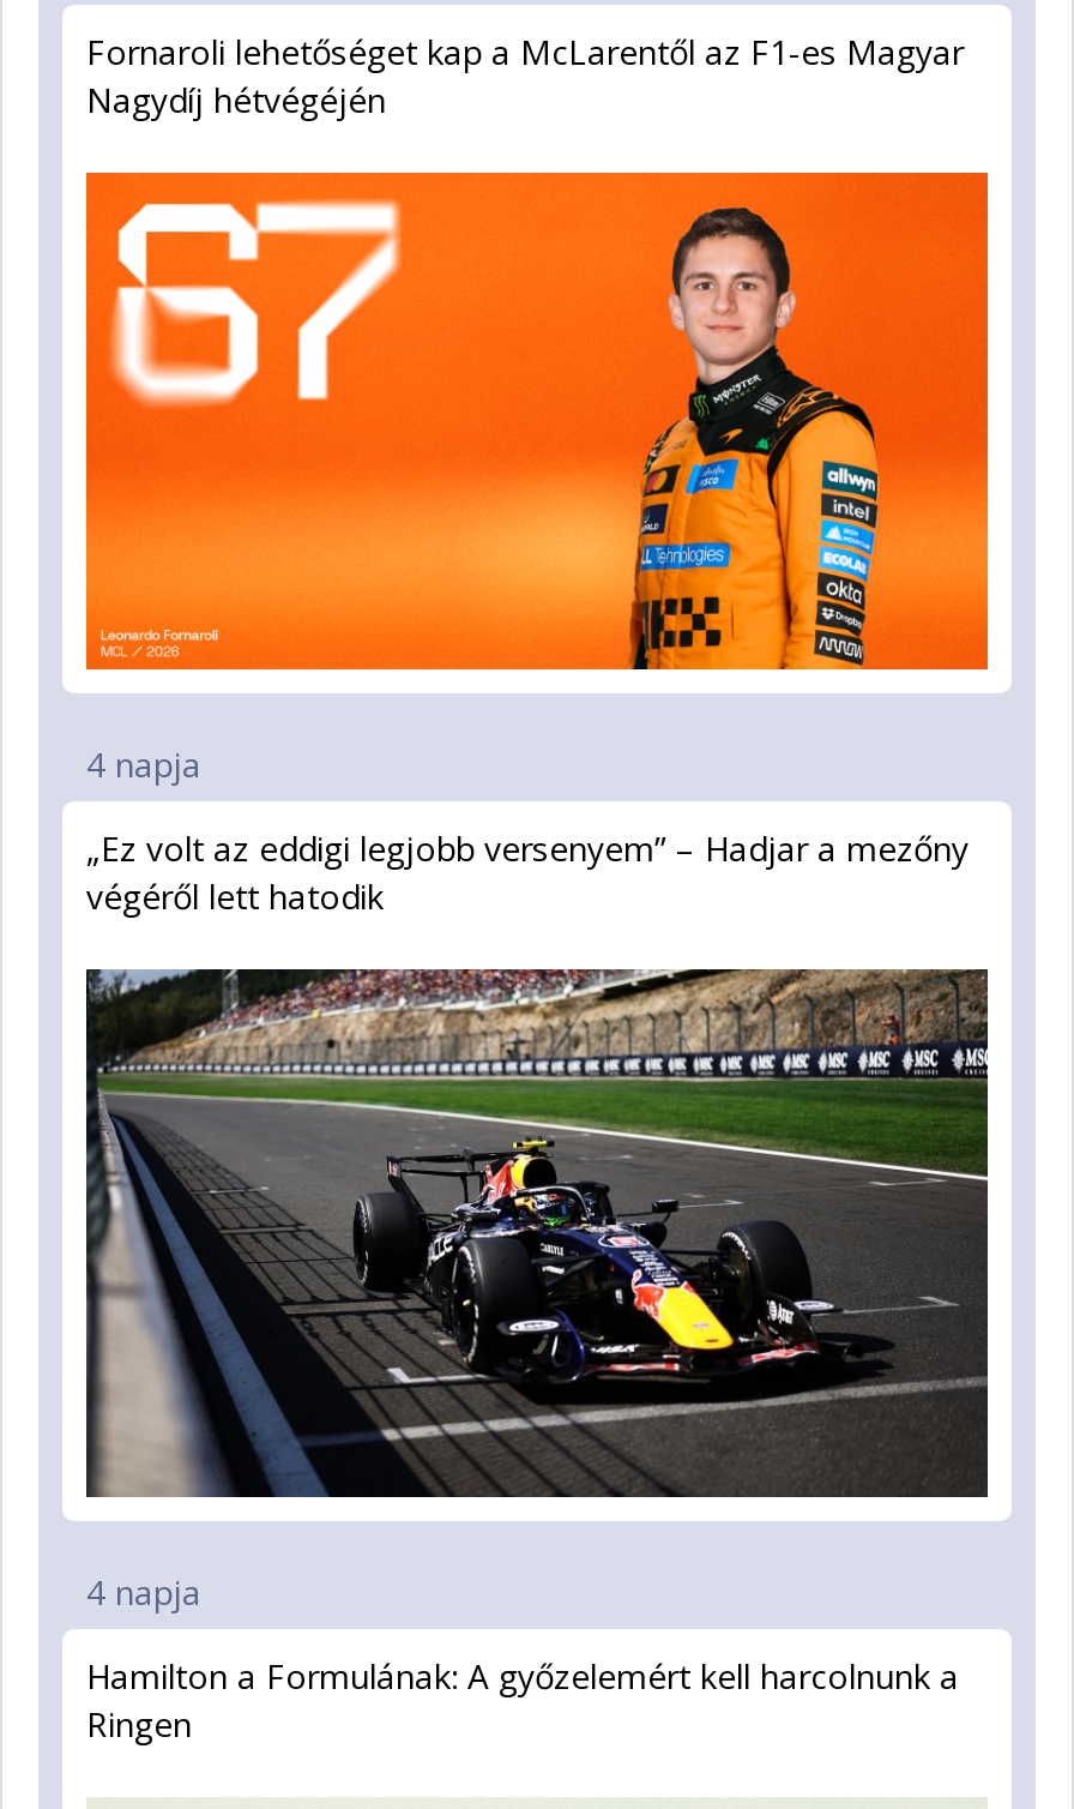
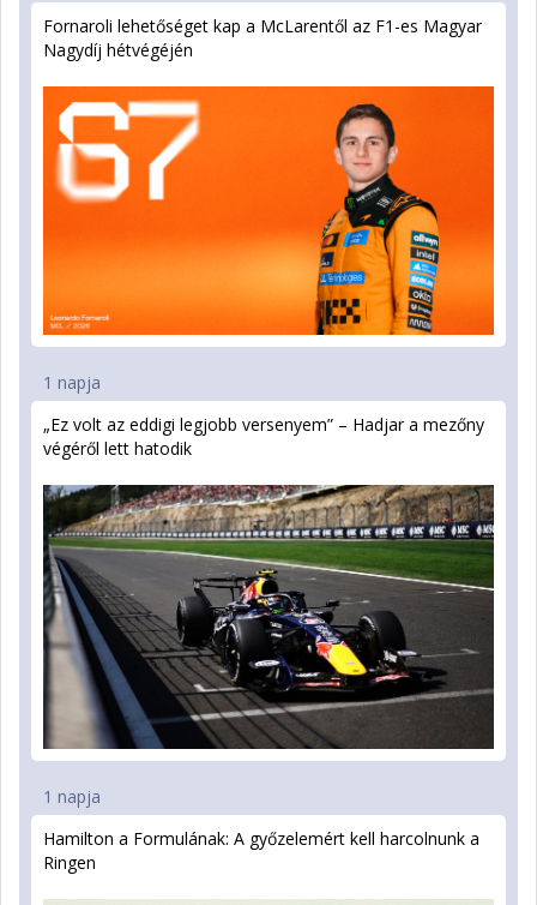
- 4 napja
+ 1 napja

- 4 napja
+ 1 napja
